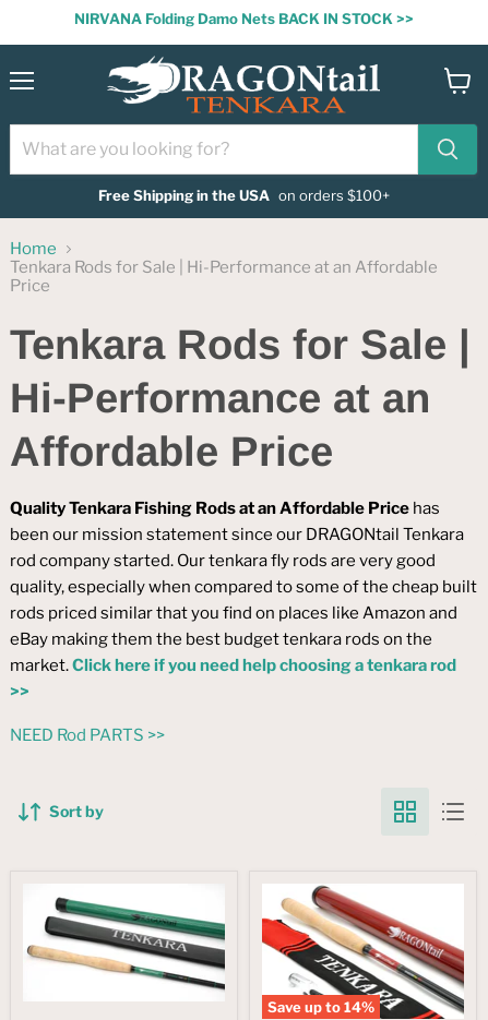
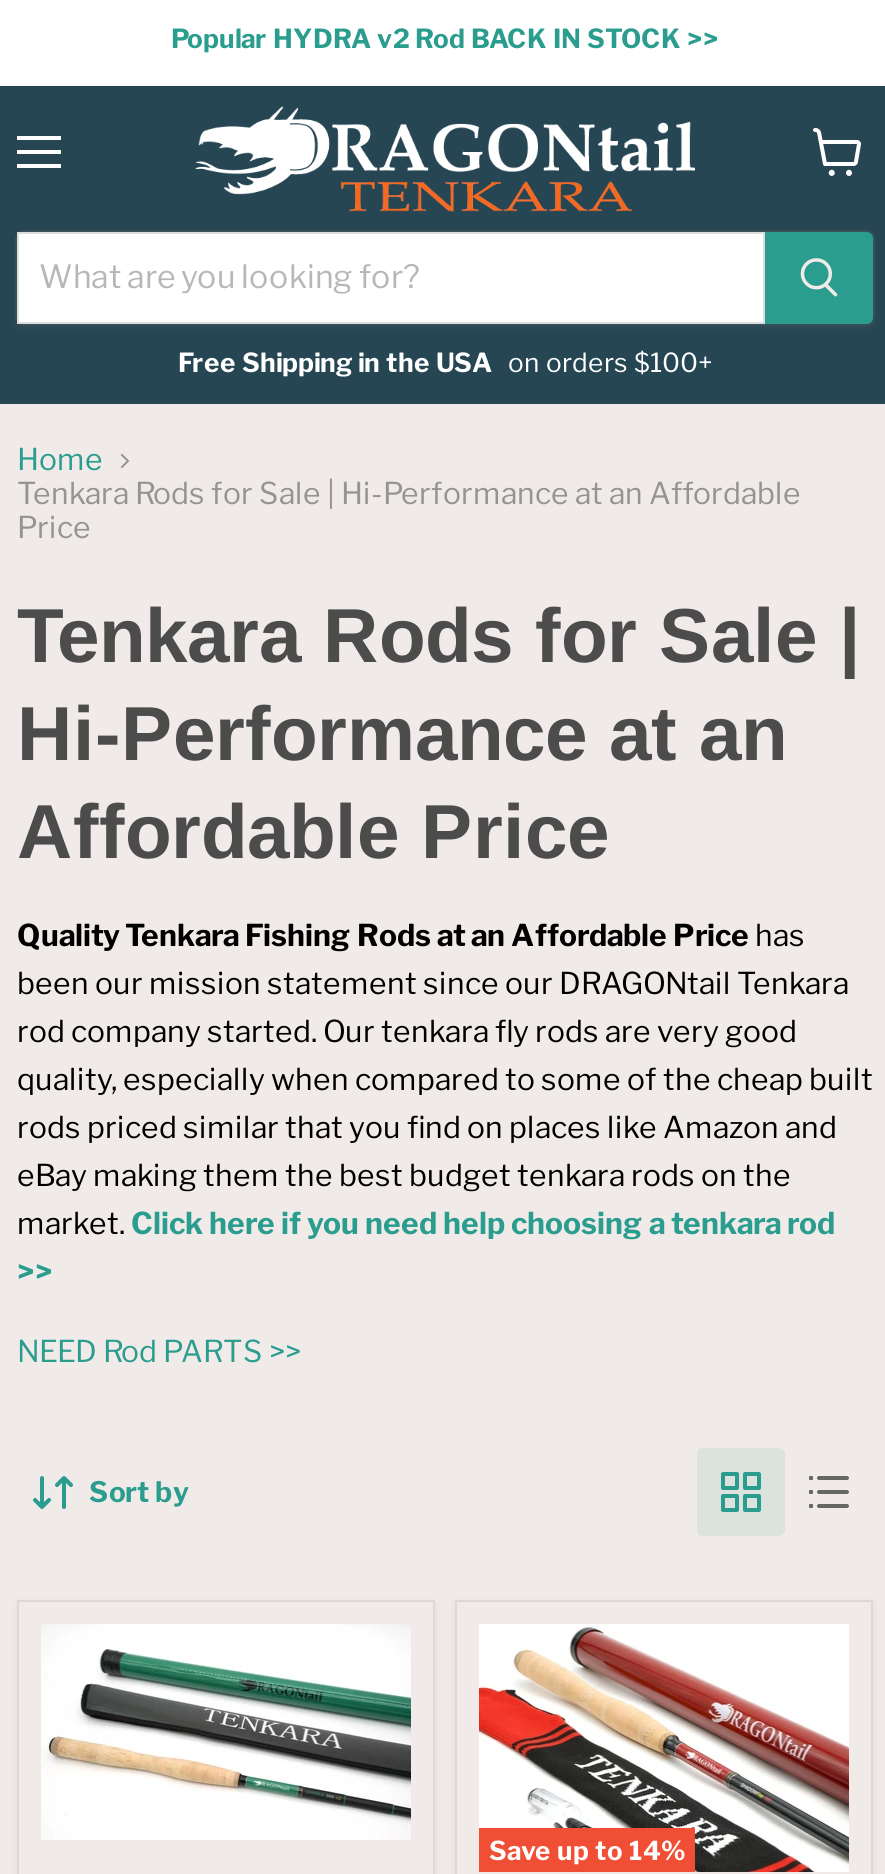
- NIRVANA Folding Damo Nets BACK IN STOCK >>
+ Popular HYDRA v2 Rod BACK IN STOCK >>
